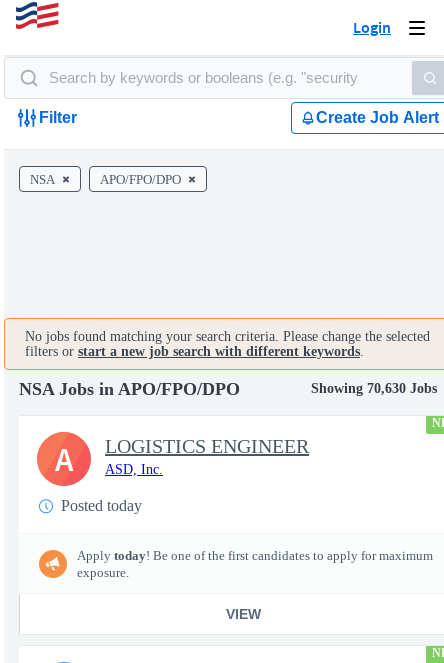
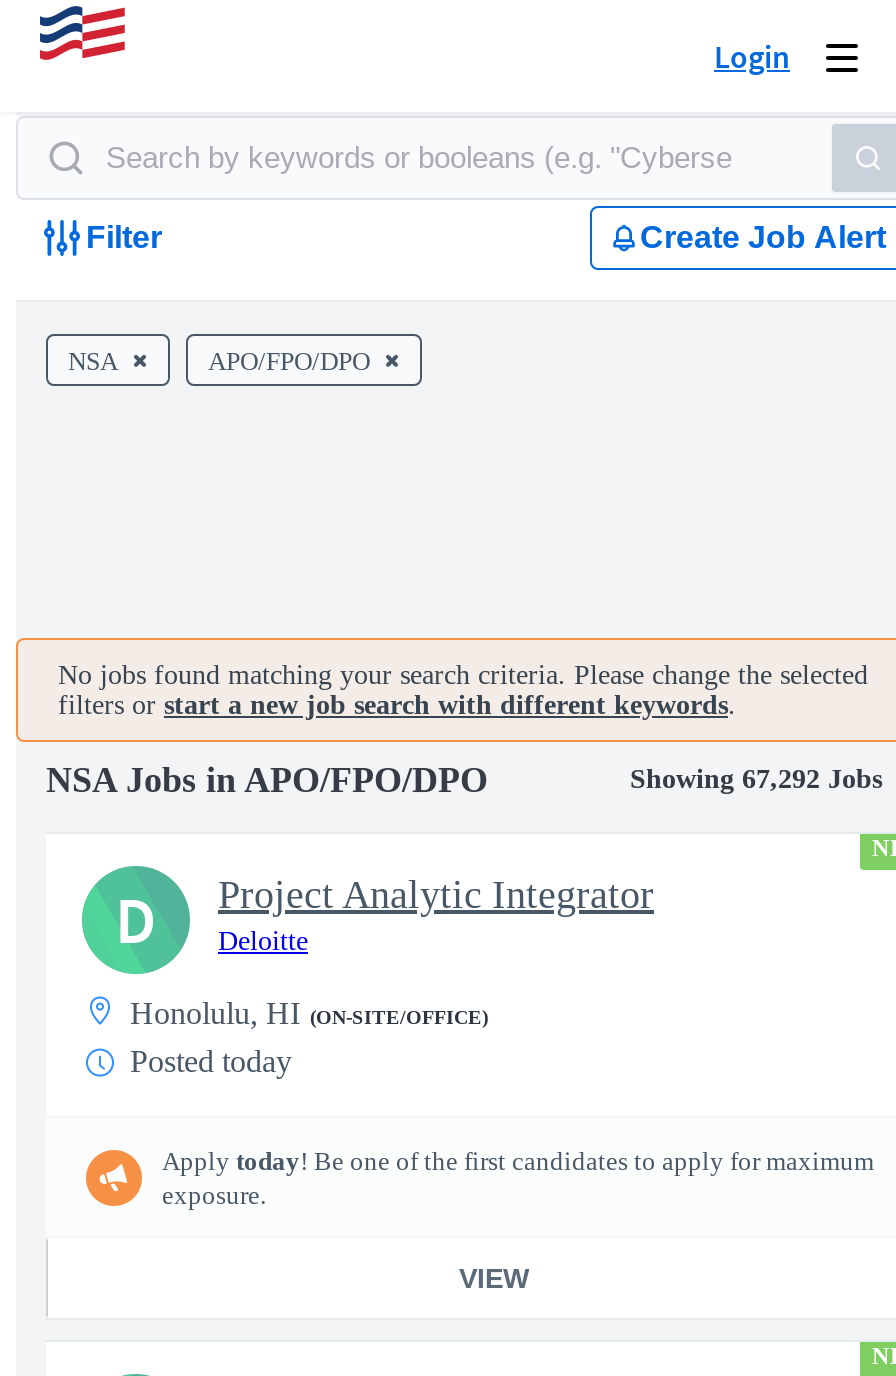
- Showing 70,630 Jobs
+ Showing 67,292 Jobs

- A
+ D

- LOGISTICS ENGINEER
- ASD, Inc.
+ Project Analytic Integrator
+ Deloitte
+ Honolulu, HI (ON-SITE/OFFICE)
